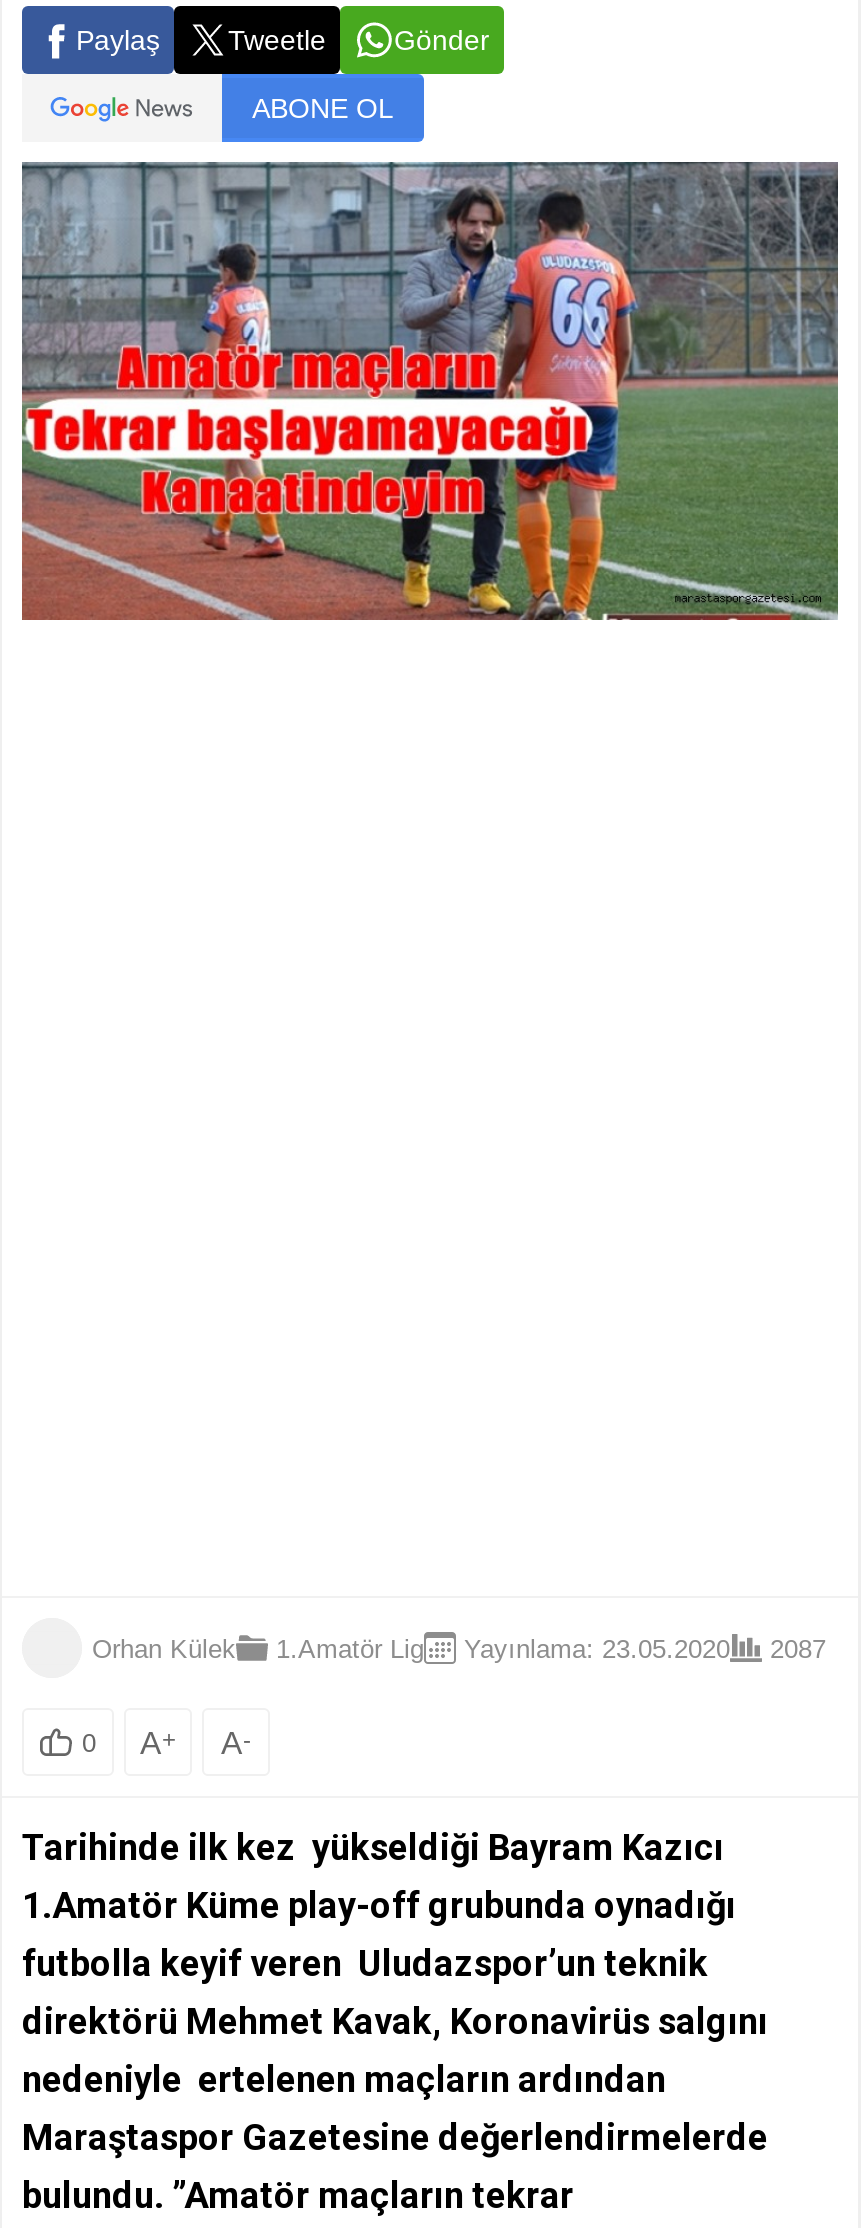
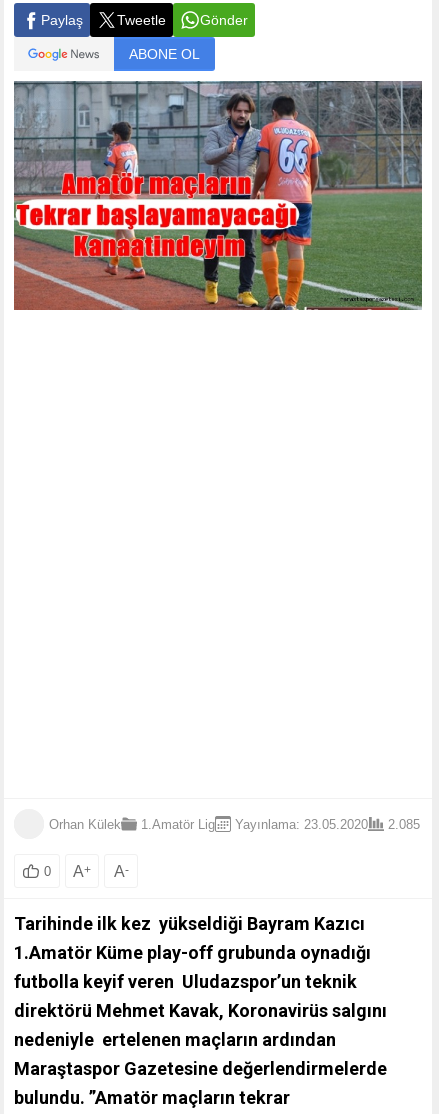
- Orhan Külek 1.Amatör Lig Yayınlama: 23.05.2020 2087
+ Orhan Külek 1.Amatör Lig Yayınlama: 23.05.2020 2.085
